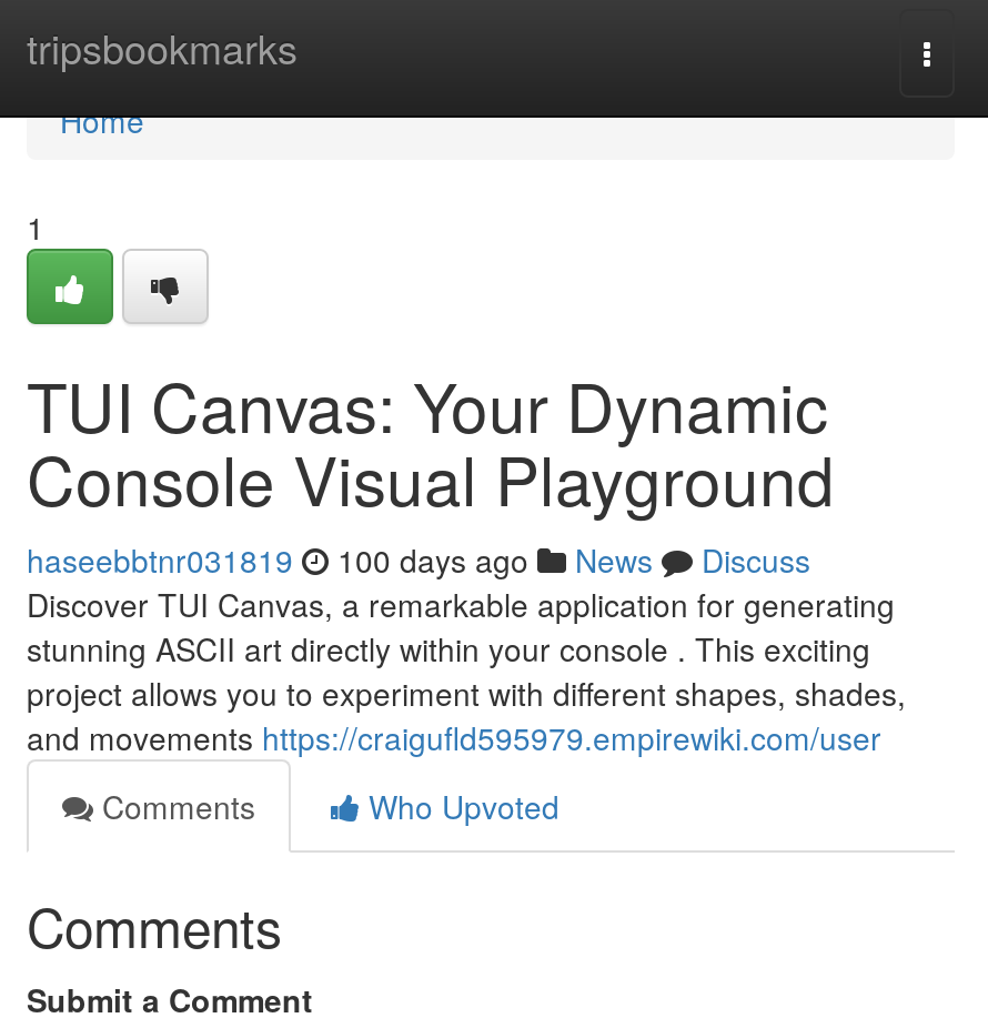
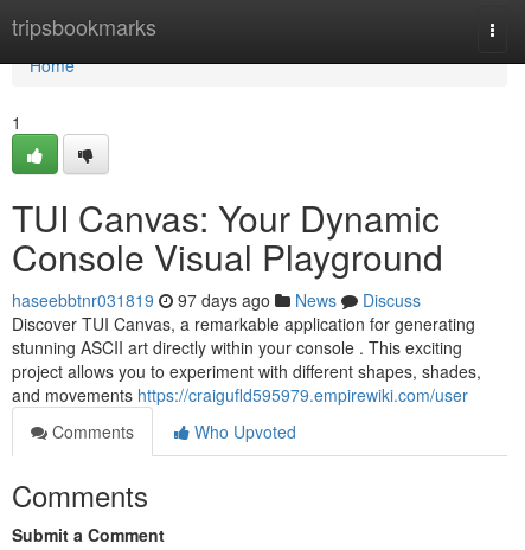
- haseebbtnr031819 100 days ago News Discuss
+ haseebbtnr031819 97 days ago News Discuss
